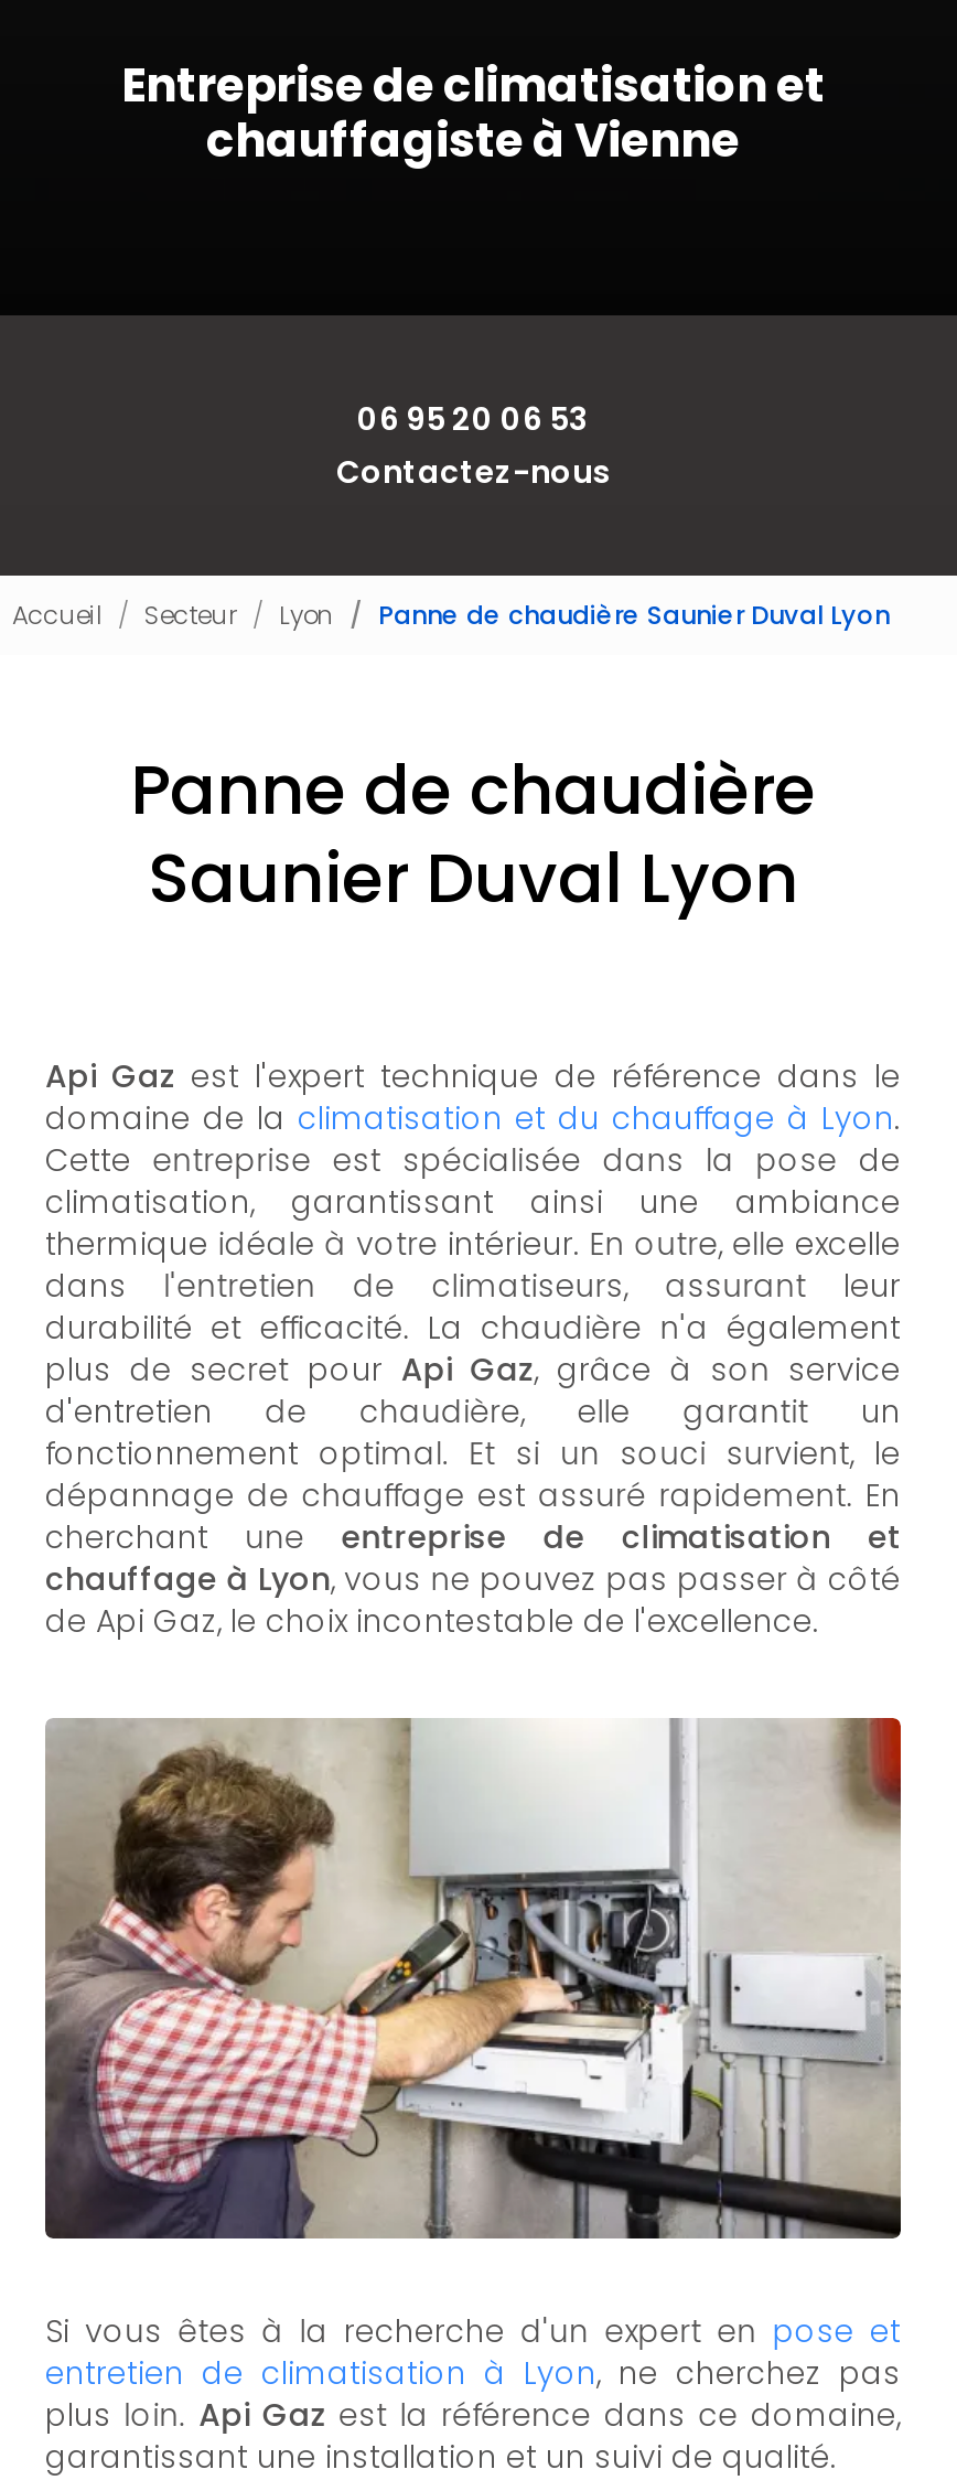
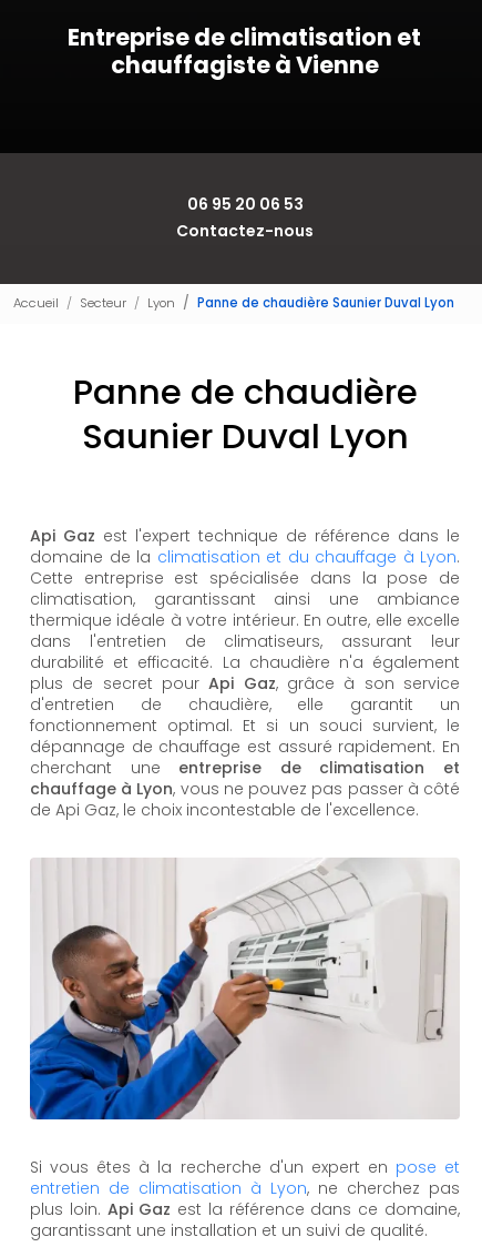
- [image]
+ [image]
